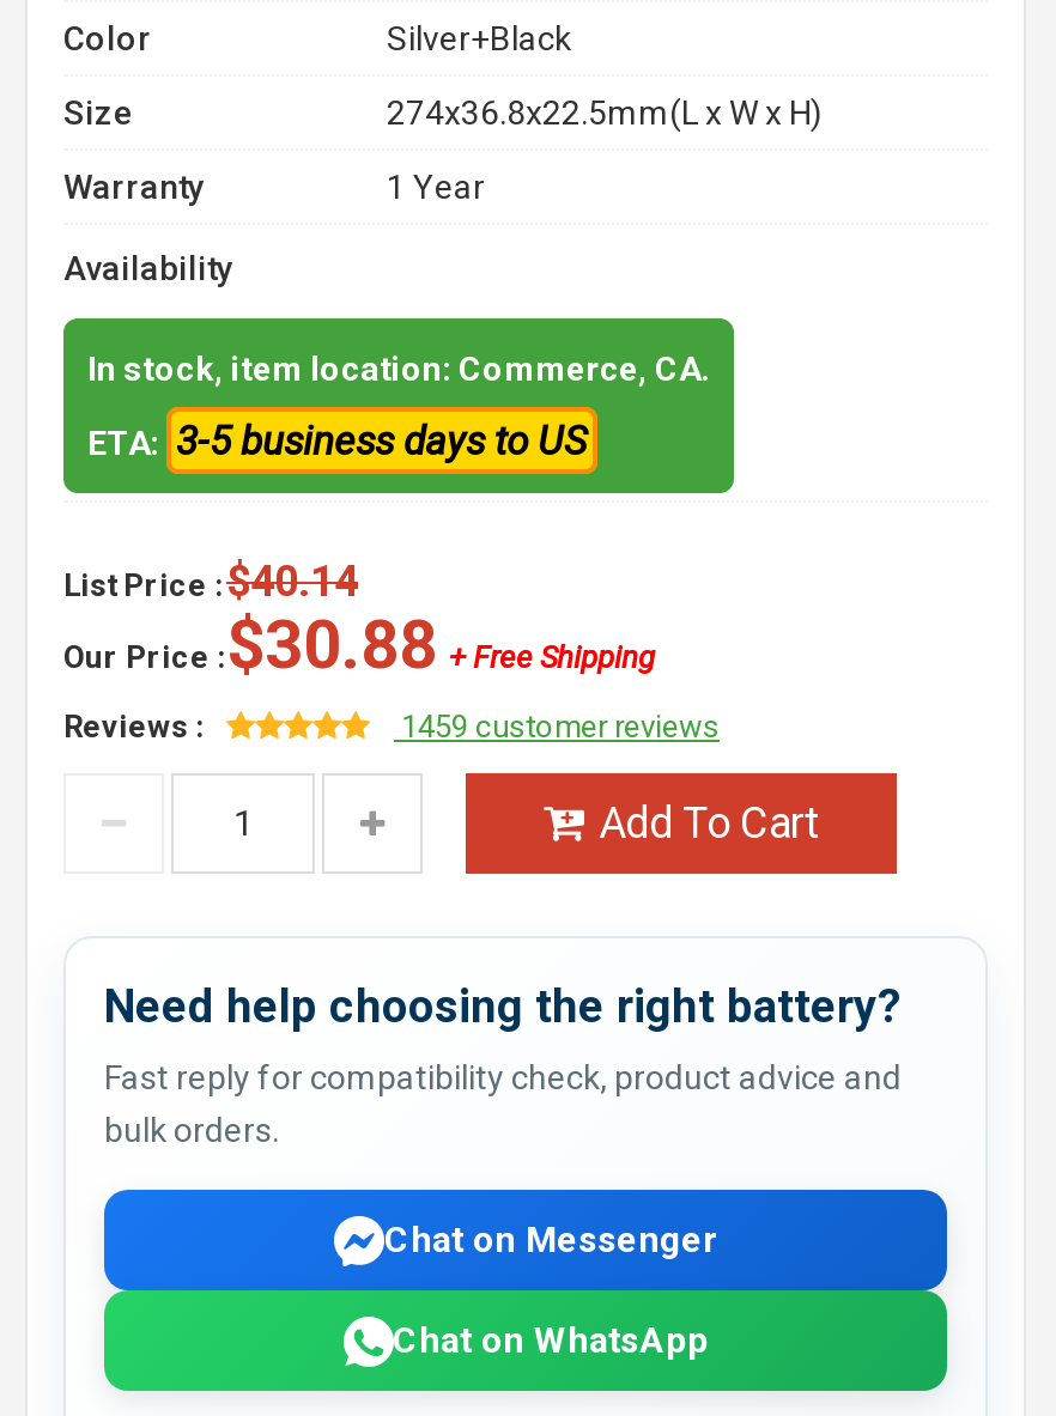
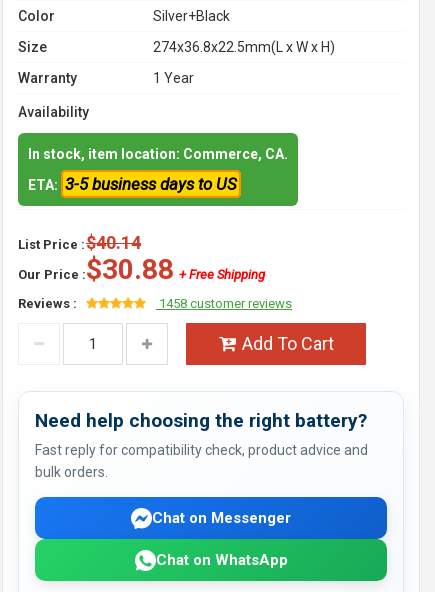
- 1459 customer reviews
+ 1458 customer reviews
